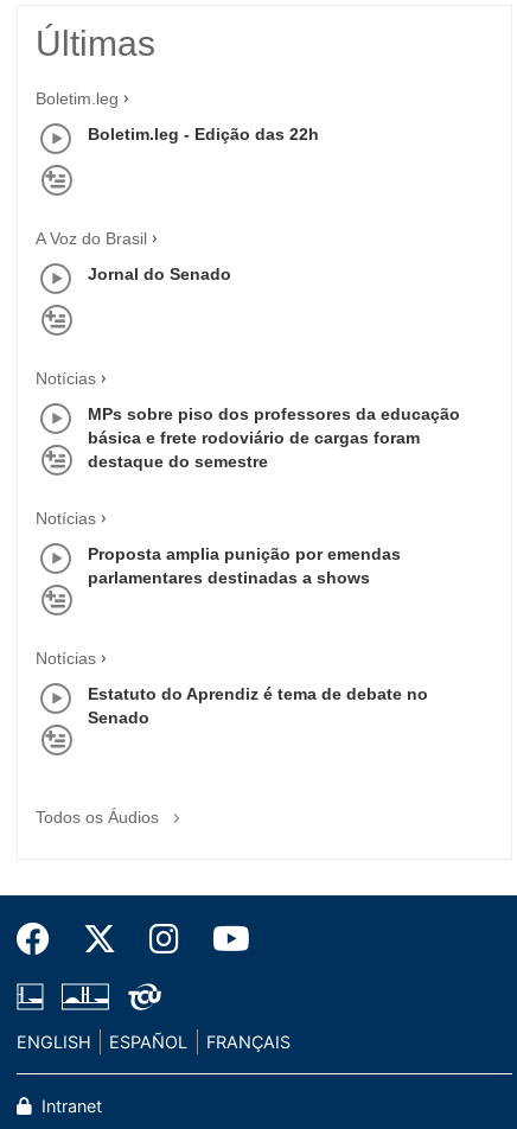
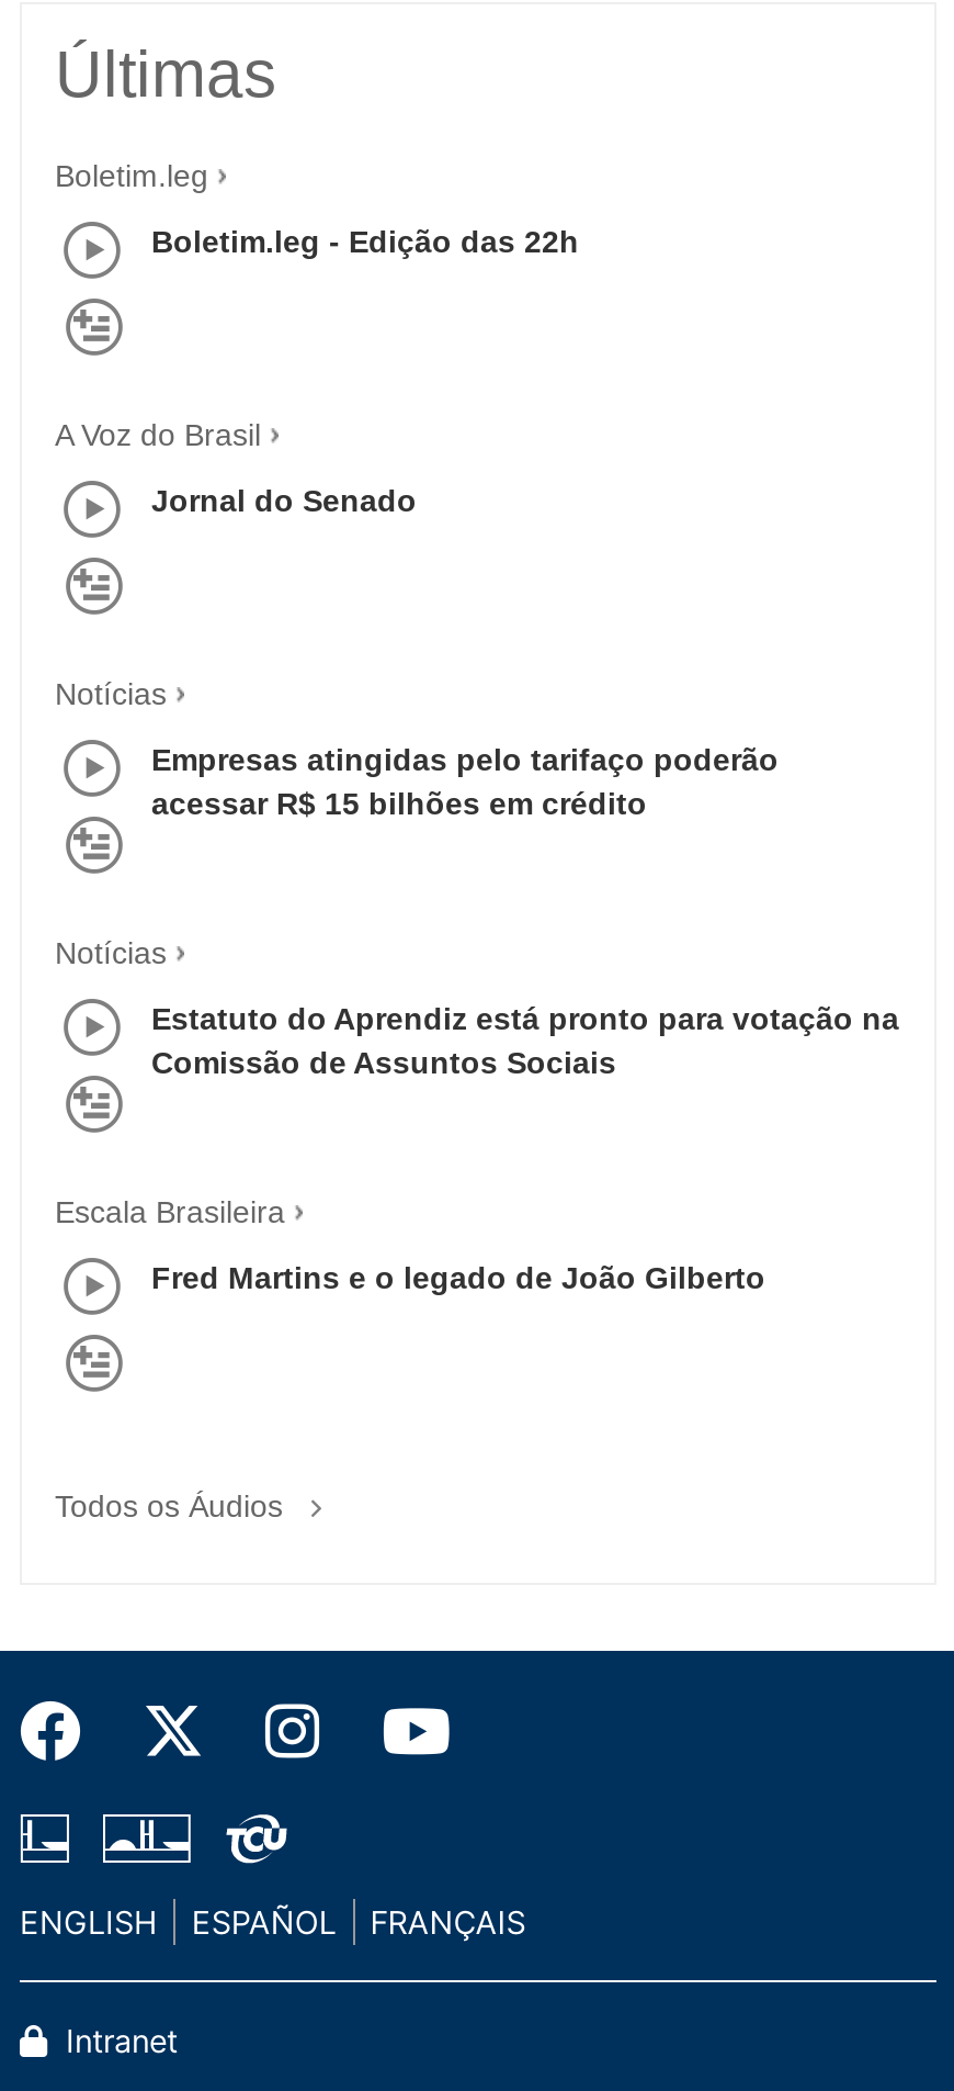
- MPs sobre piso dos professores da educação
- básica e frete rodoviário de cargas foram
- destaque do semestre
+ Empresas atingidas pelo tarifaço poderão
+ acessar R$ 15 bilhões em crédito

- Proposta amplia punição por emendas
- parlamentares destinadas a shows
+ Estatuto do Aprendiz está pronto para votação na
+ Comissão de Assuntos Sociais

- Notícias
+ Escala Brasileira

- Estatuto do Aprendiz é tema de debate no
- Senado
+ Fred Martins e o legado de João Gilberto
